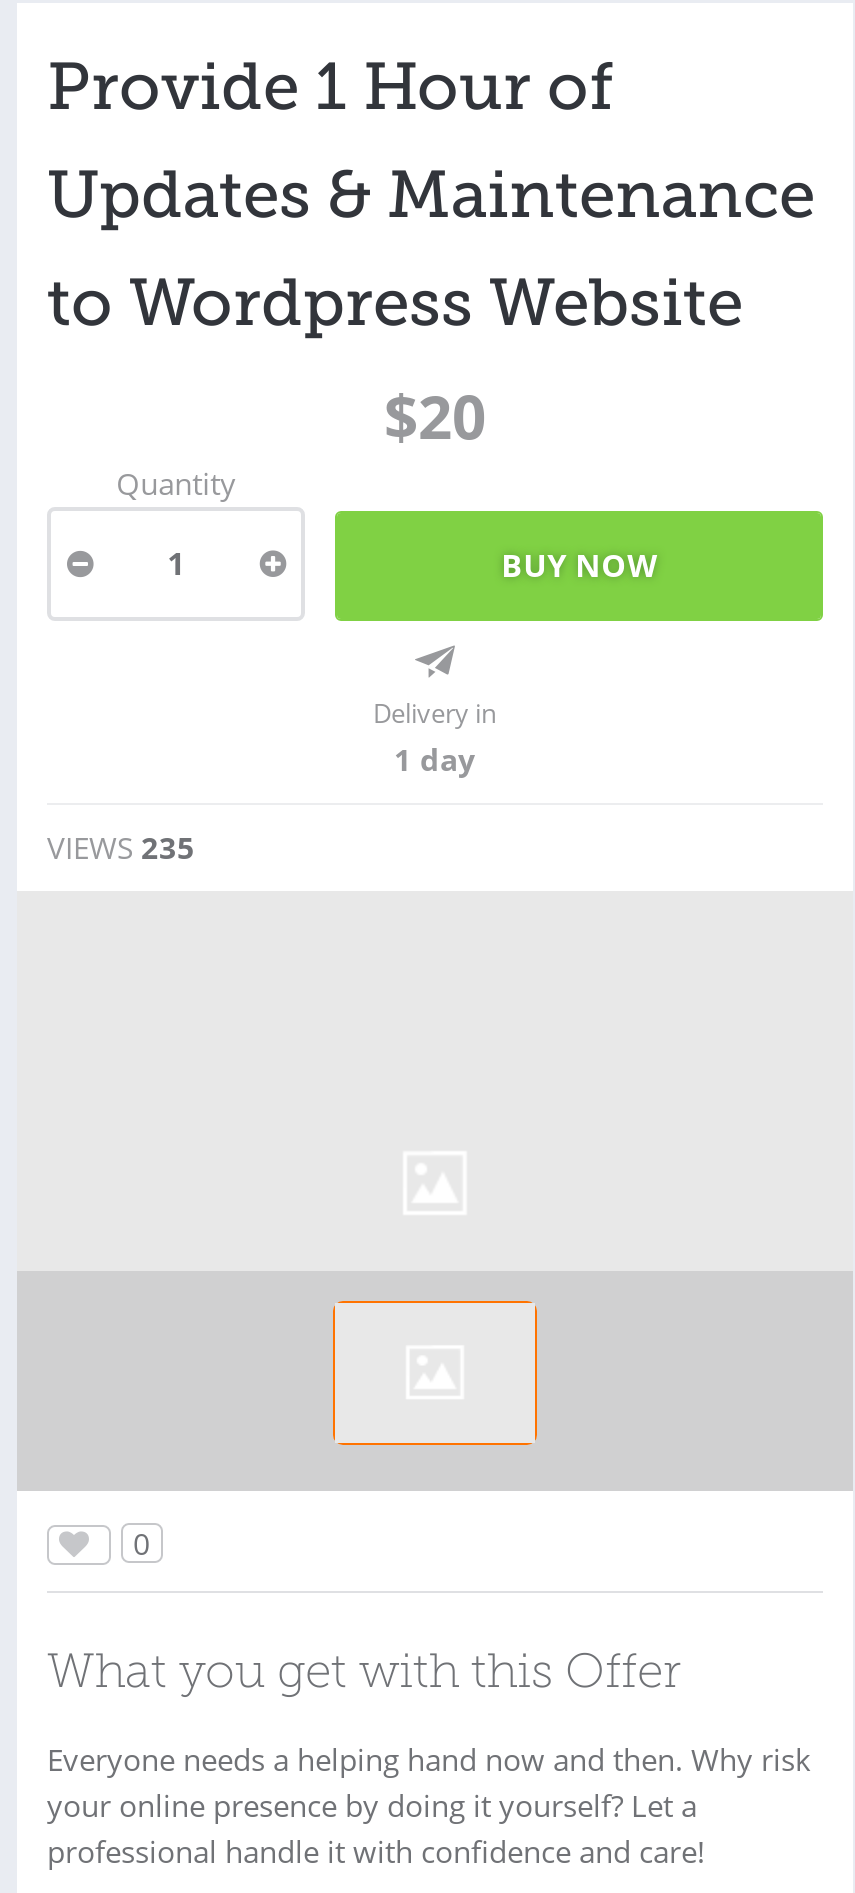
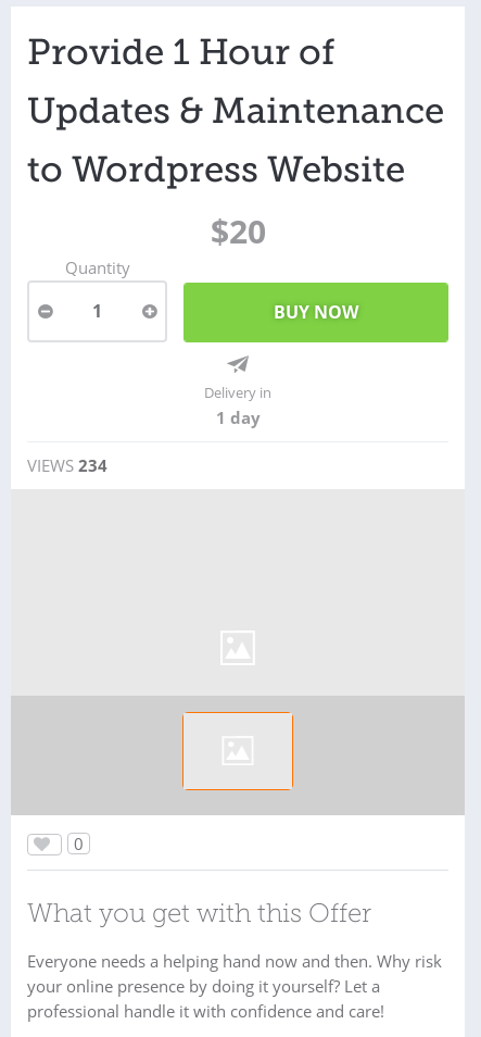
- VIEWS 235
+ VIEWS 234
